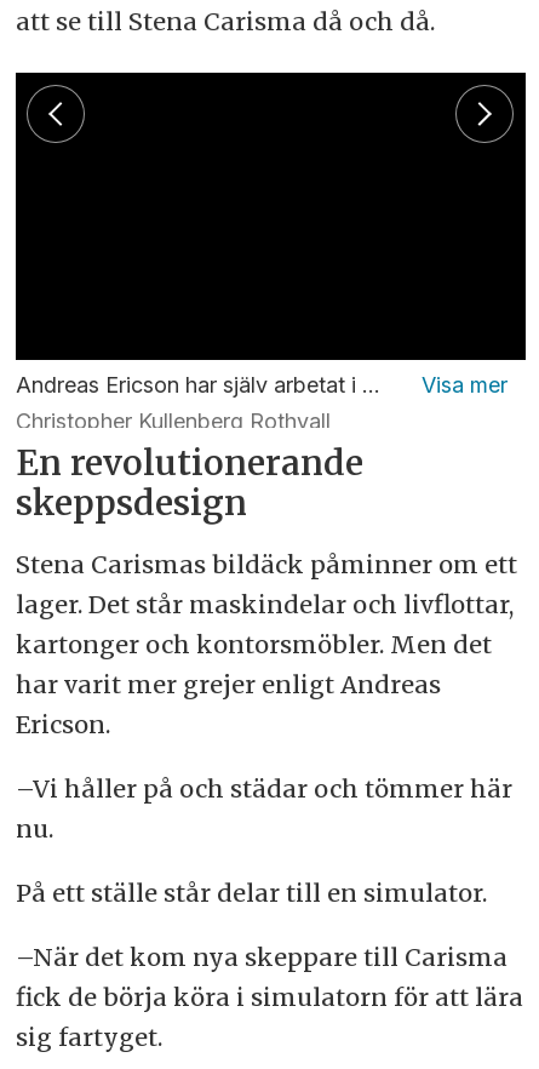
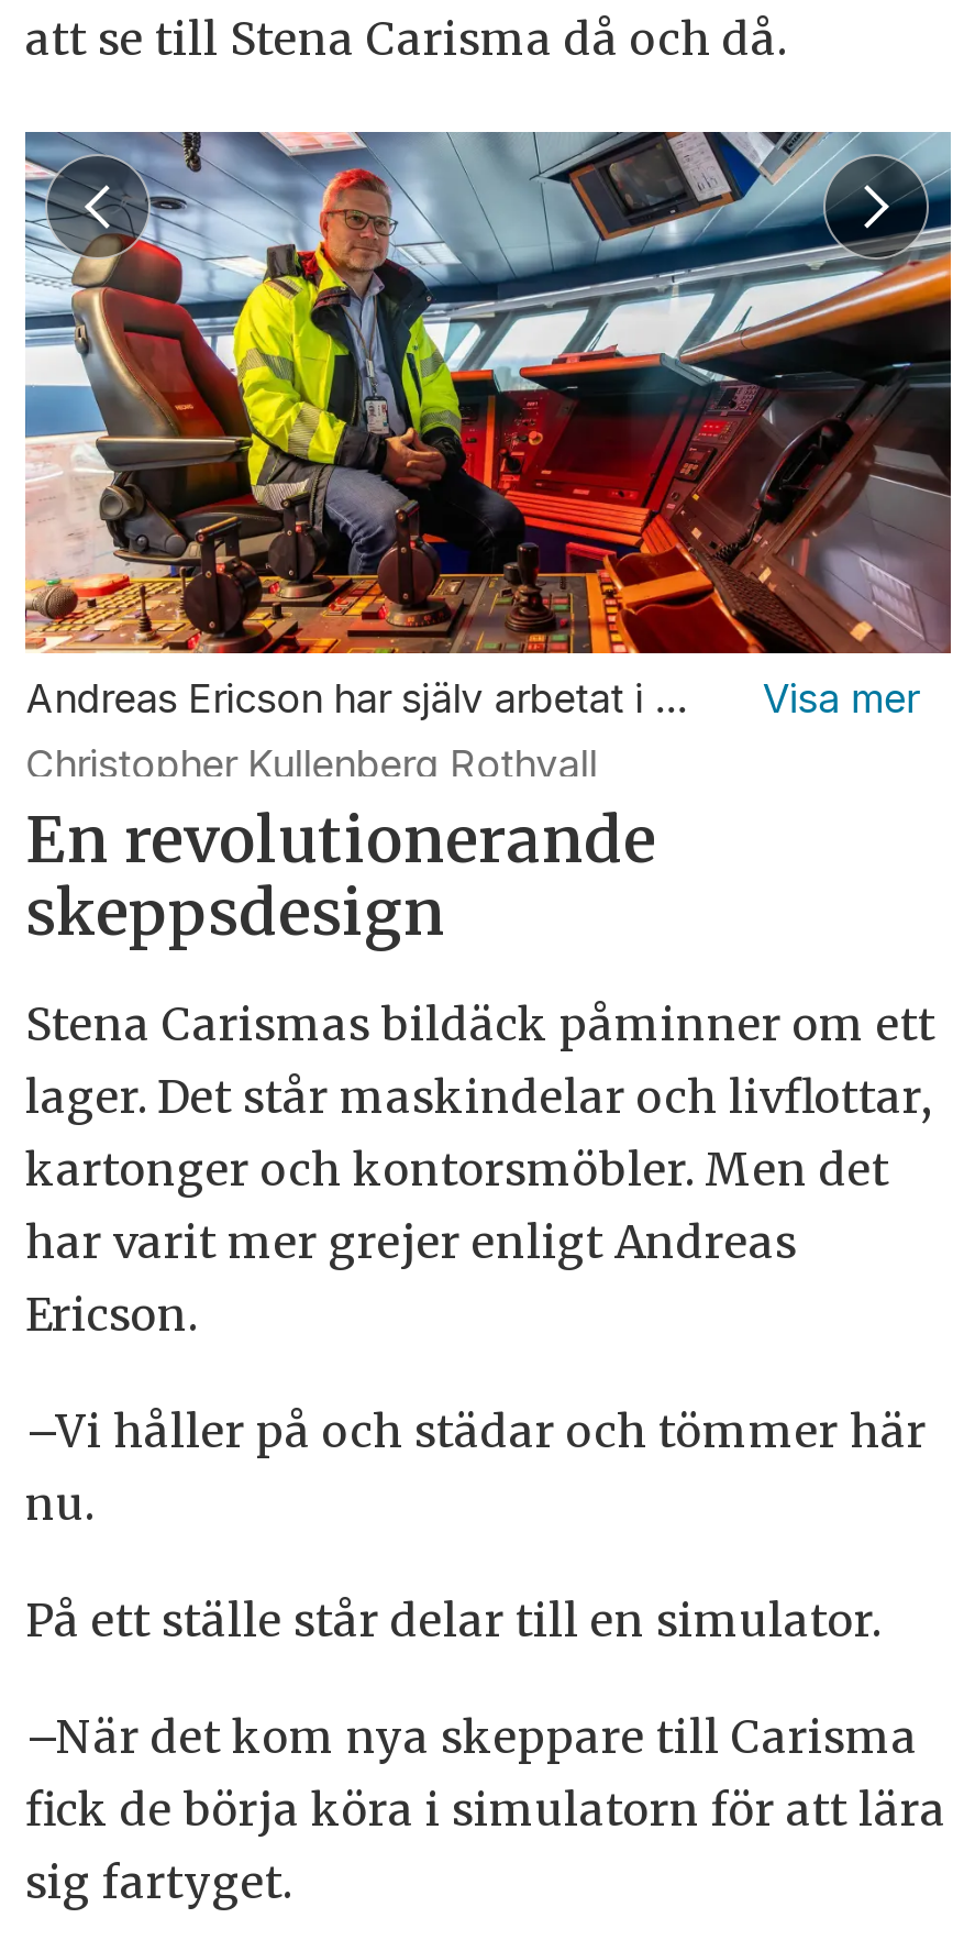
+ [image]
